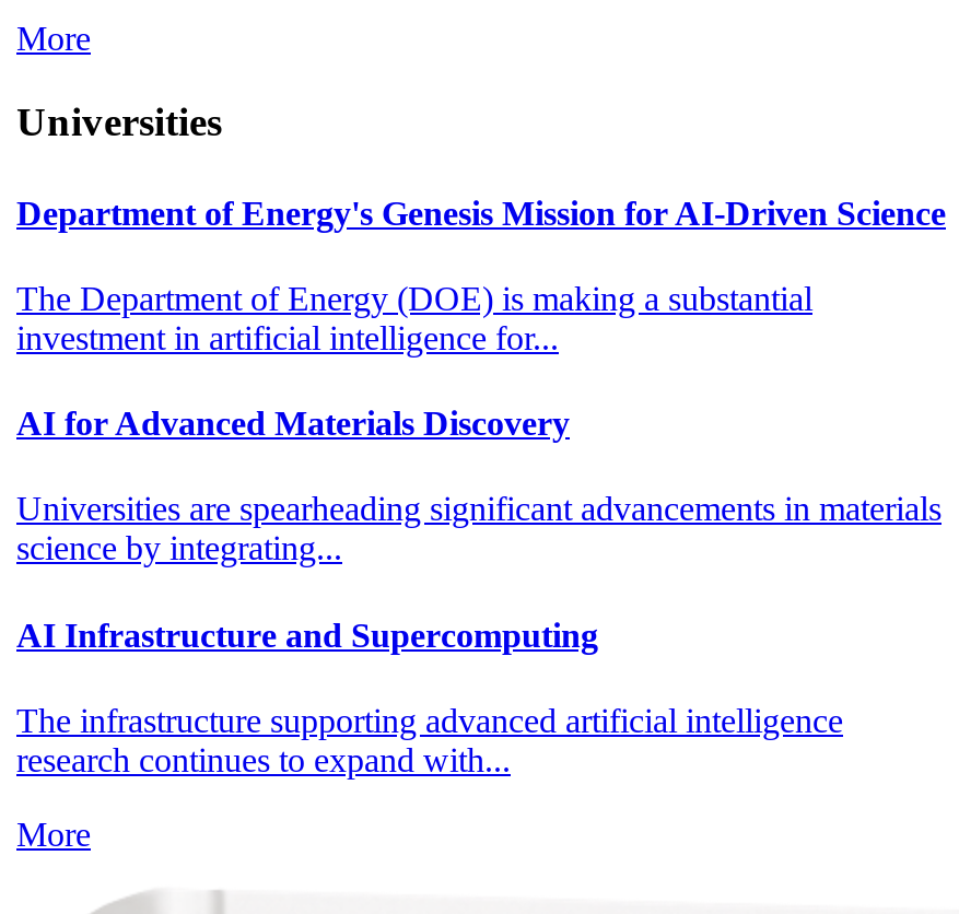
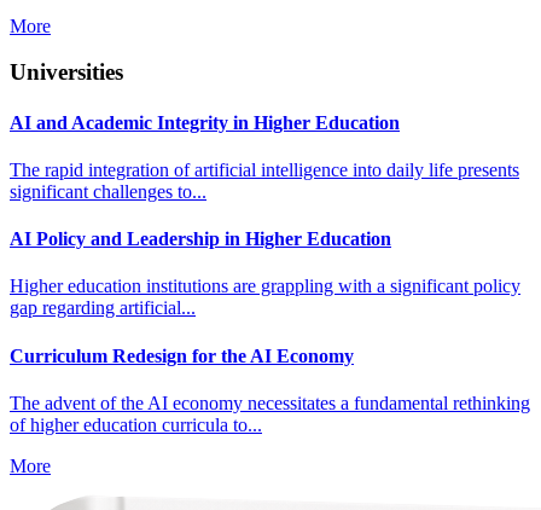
- Department of Energy's Genesis Mission for AI-Driven Science
+ AI and Academic Integrity in Higher Education

- The Department of Energy (DOE) is making a substantial
- investment in artificial intelligence for...
+ The rapid integration of artificial intelligence into daily life presents
+ significant challenges to...

- AI for Advanced Materials Discovery
+ AI Policy and Leadership in Higher Education

- Universities are spearheading significant advancements in materials
- science by integrating...
+ Higher education institutions are grappling with a significant policy
+ gap regarding artificial...

- AI Infrastructure and Supercomputing
+ Curriculum Redesign for the AI Economy

- The infrastructure supporting advanced artificial intelligence
- research continues to expand with...
+ The advent of the AI economy necessitates a fundamental rethinking
+ of higher education curricula to...
